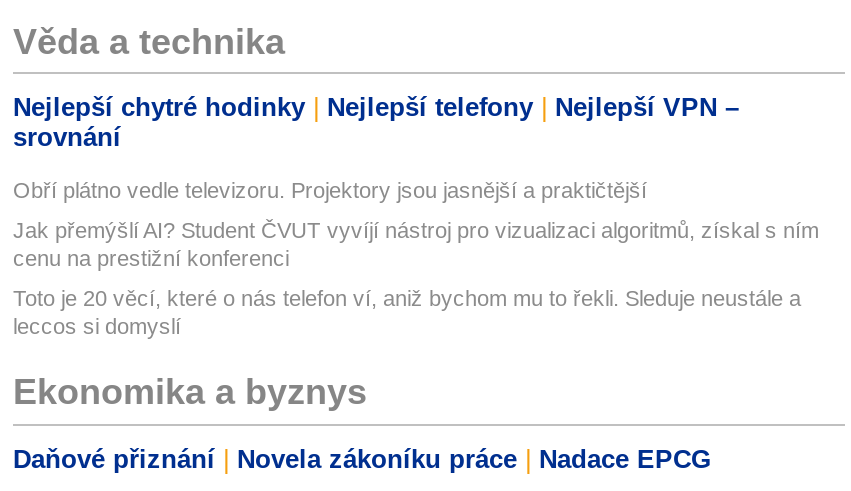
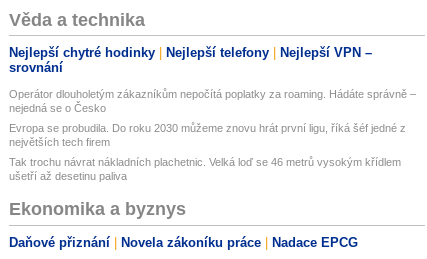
- Obří plátno vedle televizoru. Projektory jsou jasnější a praktičtější
+ Operátor dlouholetým zákazníkům nepočítá poplatky za roaming. Hádáte správně –
+ nejedná se o Česko

- Jak přemýšlí AI? Student ČVUT vyvíjí nástroj pro vizualizaci algoritmů, získal s ním
- cenu na prestižní konferenci
+ Evropa se probudila. Do roku 2030 můžeme znovu hrát první ligu, říká šéf jedné z
+ největších tech firem

- Toto je 20 věcí, které o nás telefon ví, aniž bychom mu to řekli. Sleduje neustále a
- leccos si domyslí
+ Tak trochu návrat nákladních plachetnic. Velká loď se 46 metrů vysokým křídlem
+ ušetří až desetinu paliva
